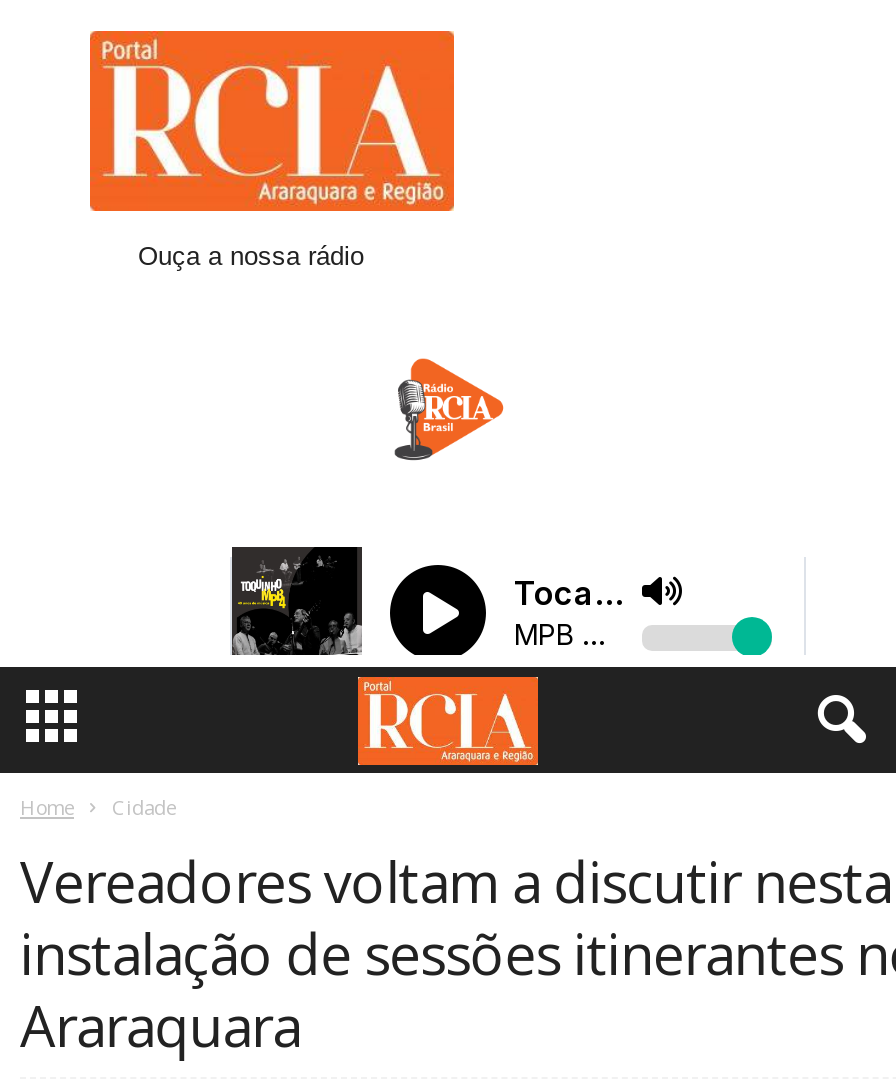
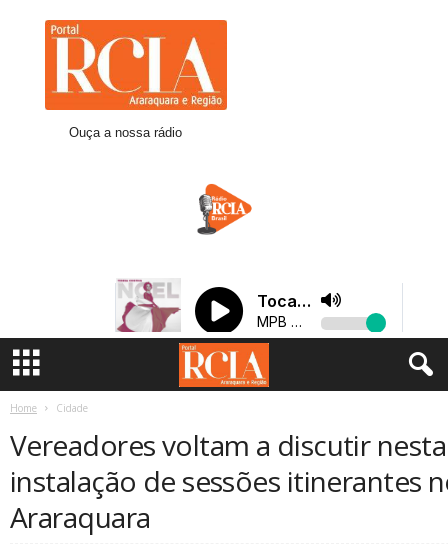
- [image]
+ [image]
